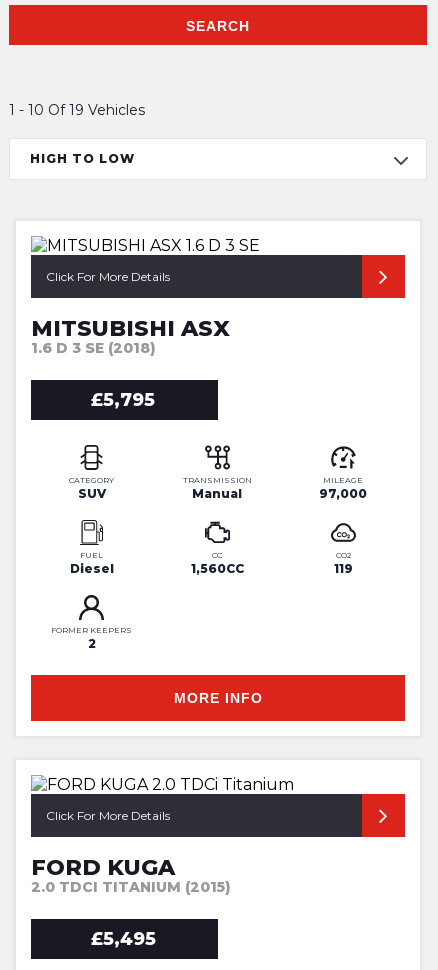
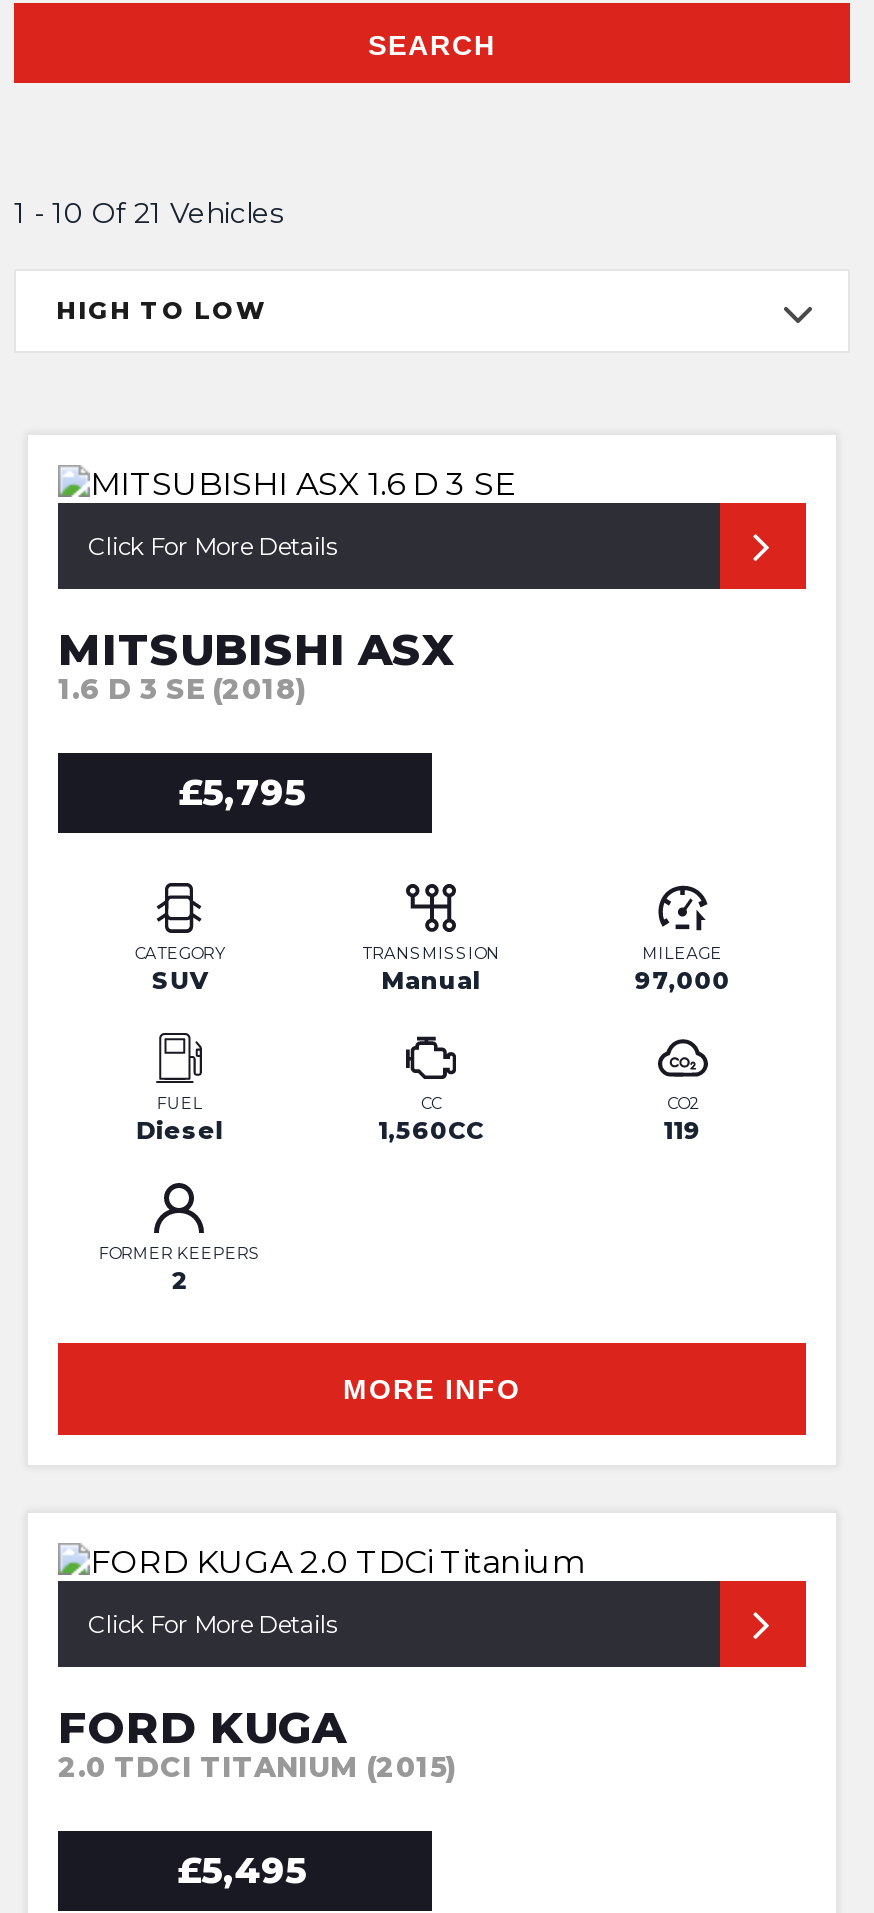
- 1 - 10 Of 19 Vehicles
+ 1 - 10 Of 21 Vehicles
